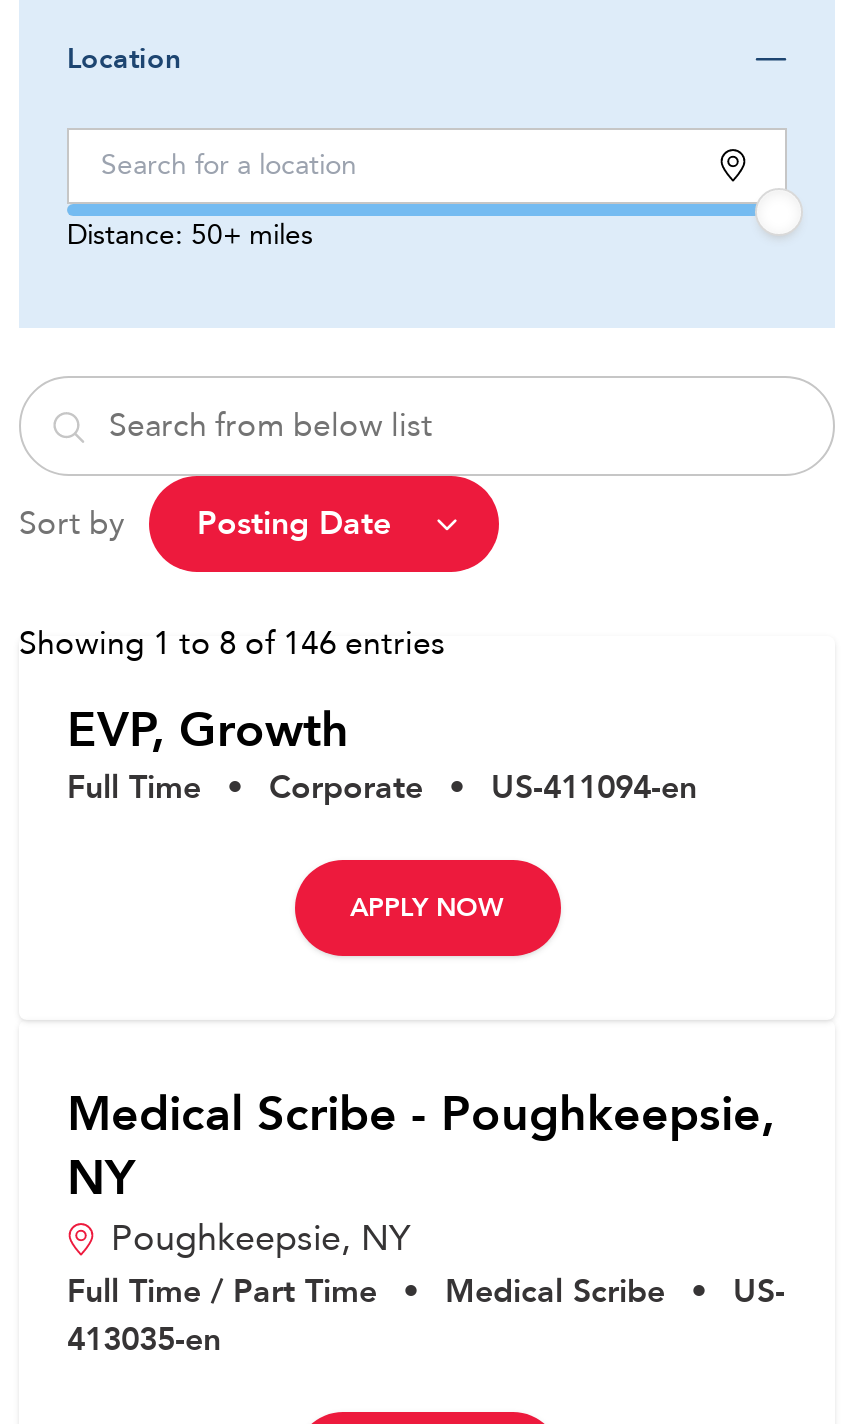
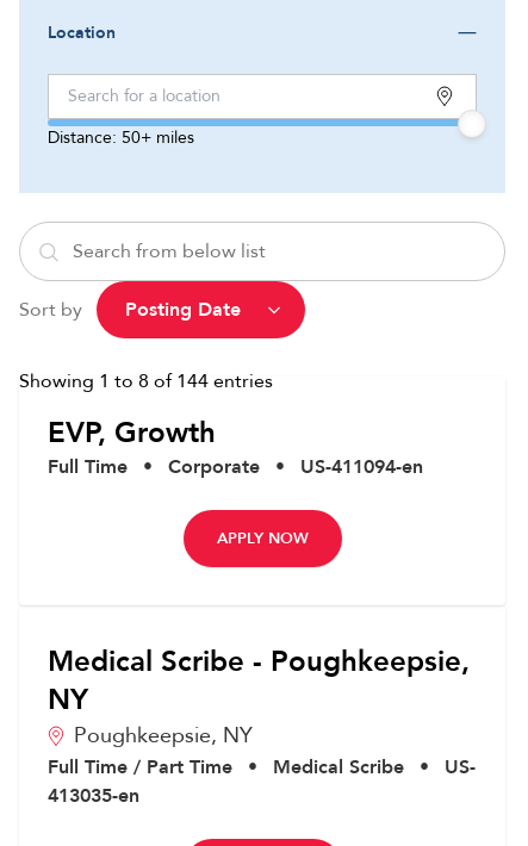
- Showing 1 to 8 of 146 entries
+ Showing 1 to 8 of 144 entries
